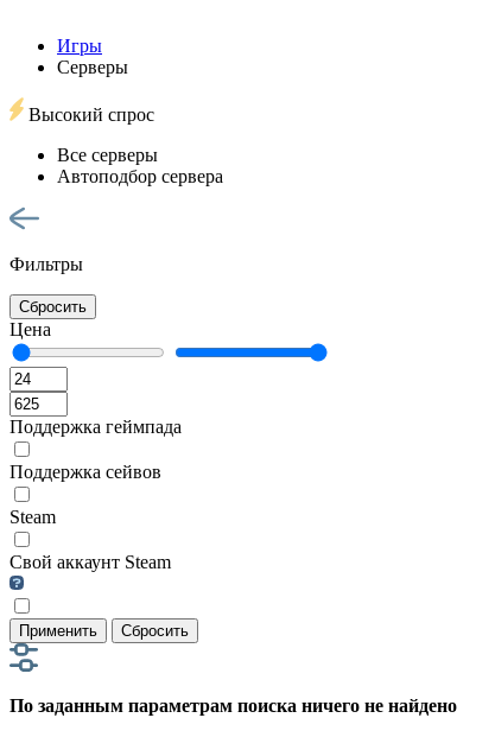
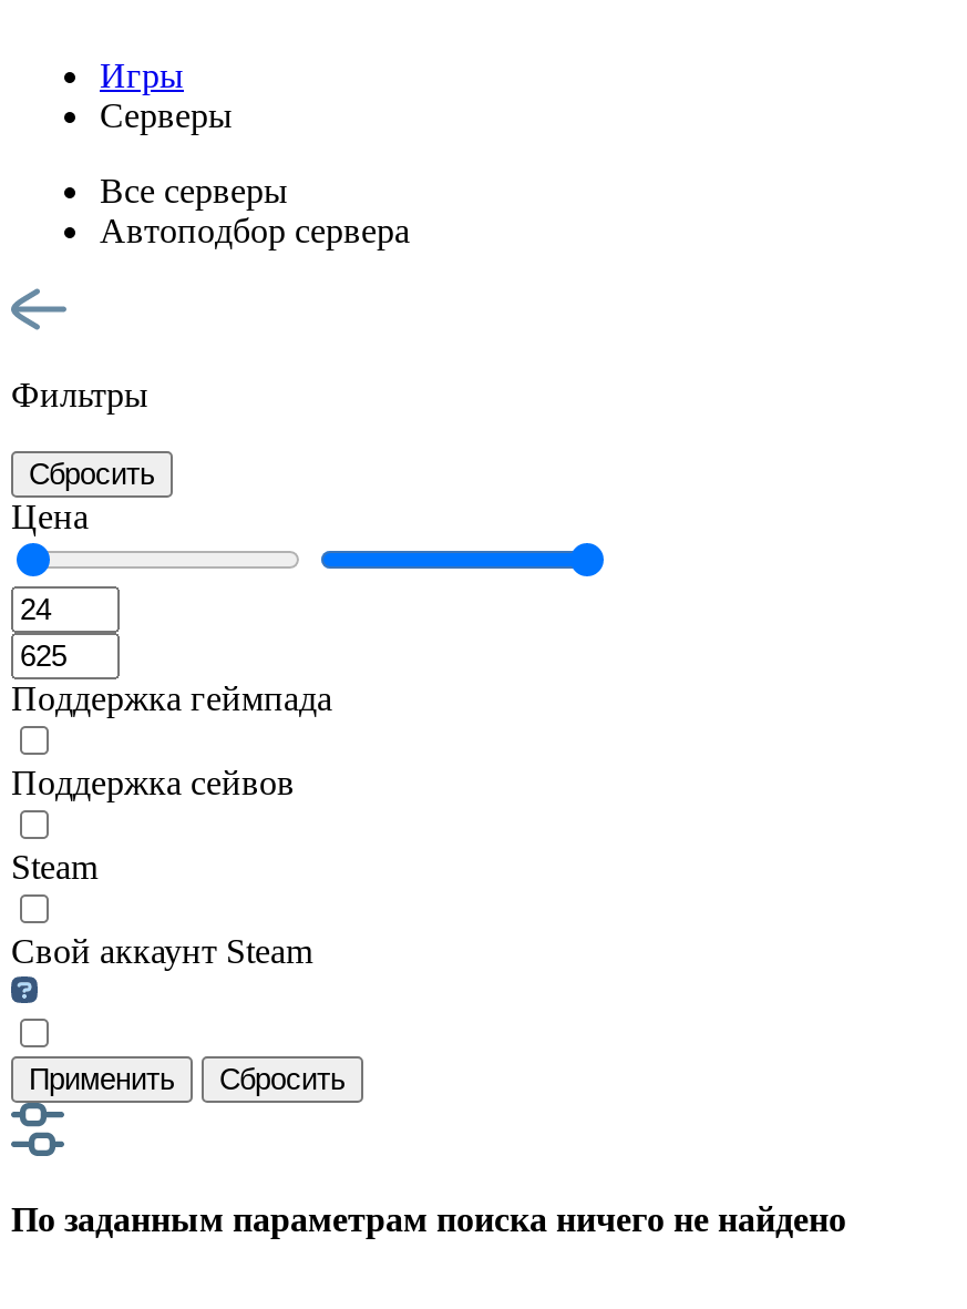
- Высокий спрос
